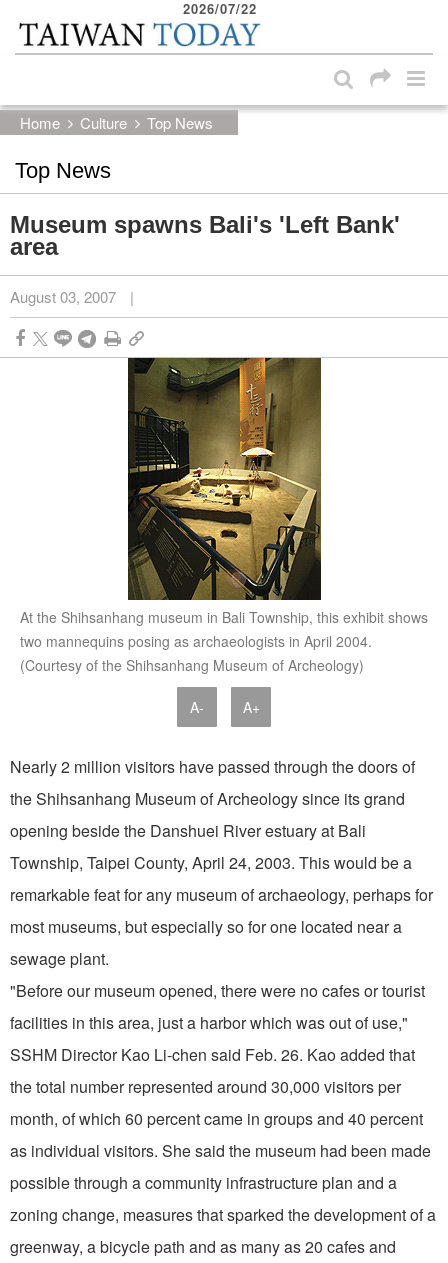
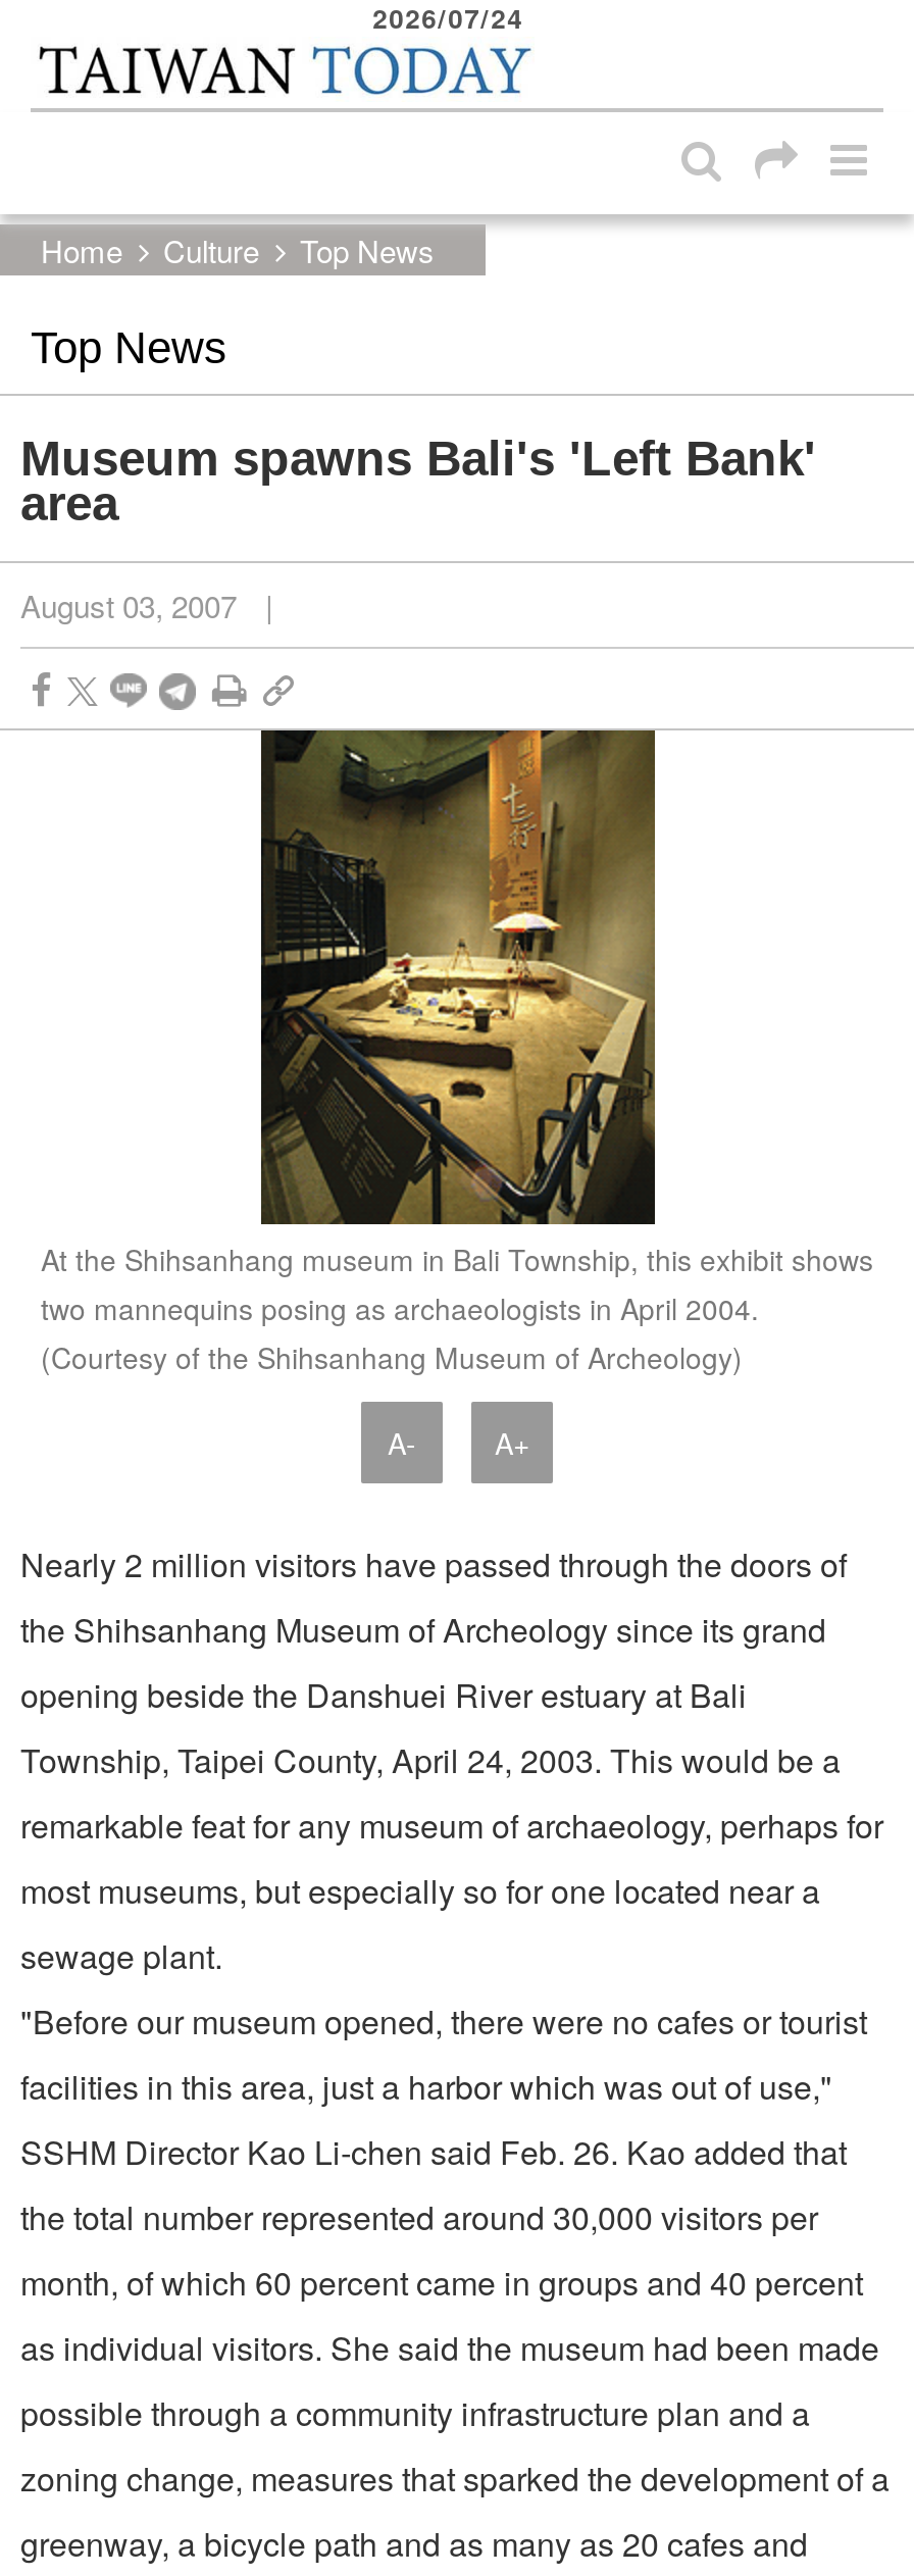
- 2026/07/22
+ 2026/07/24
